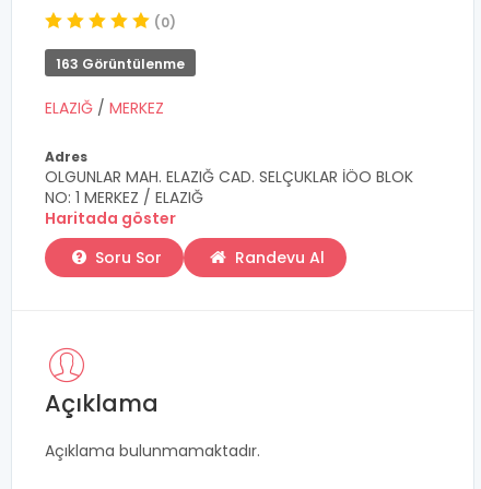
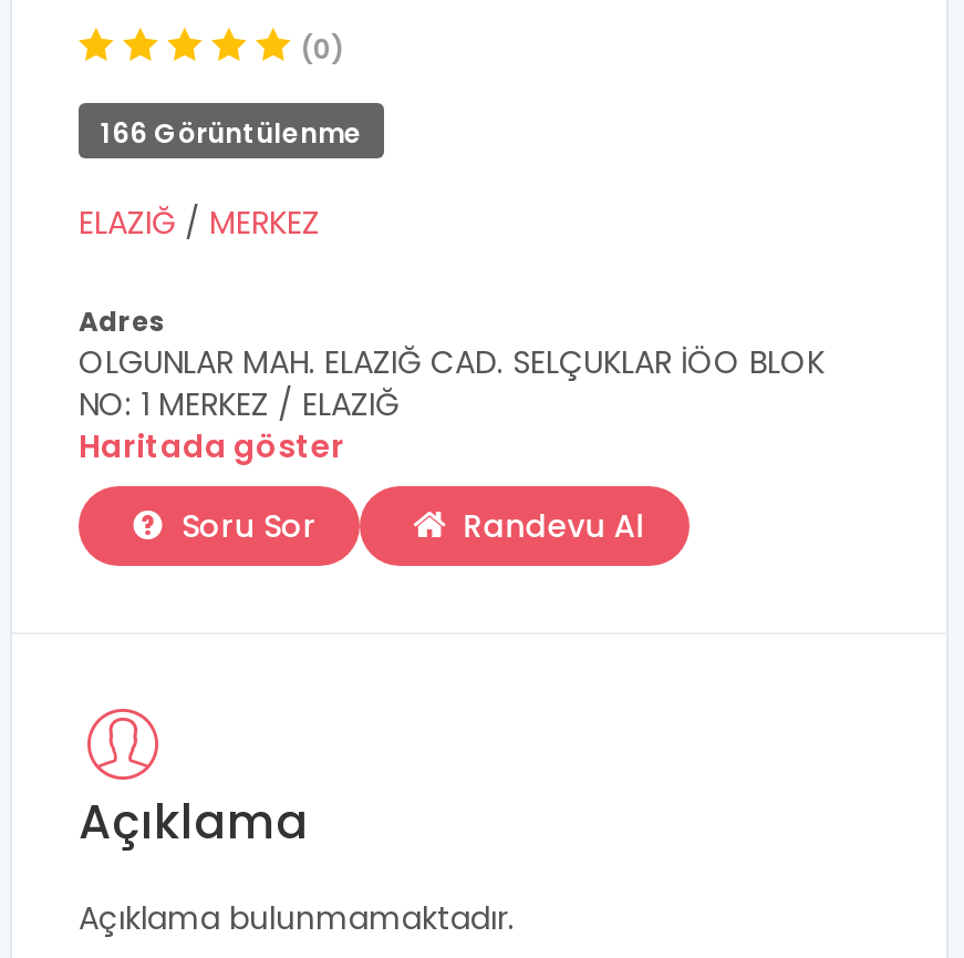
- 163 Görüntülenme
+ 166 Görüntülenme
